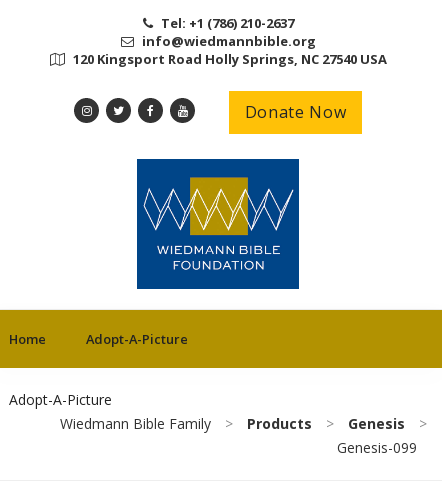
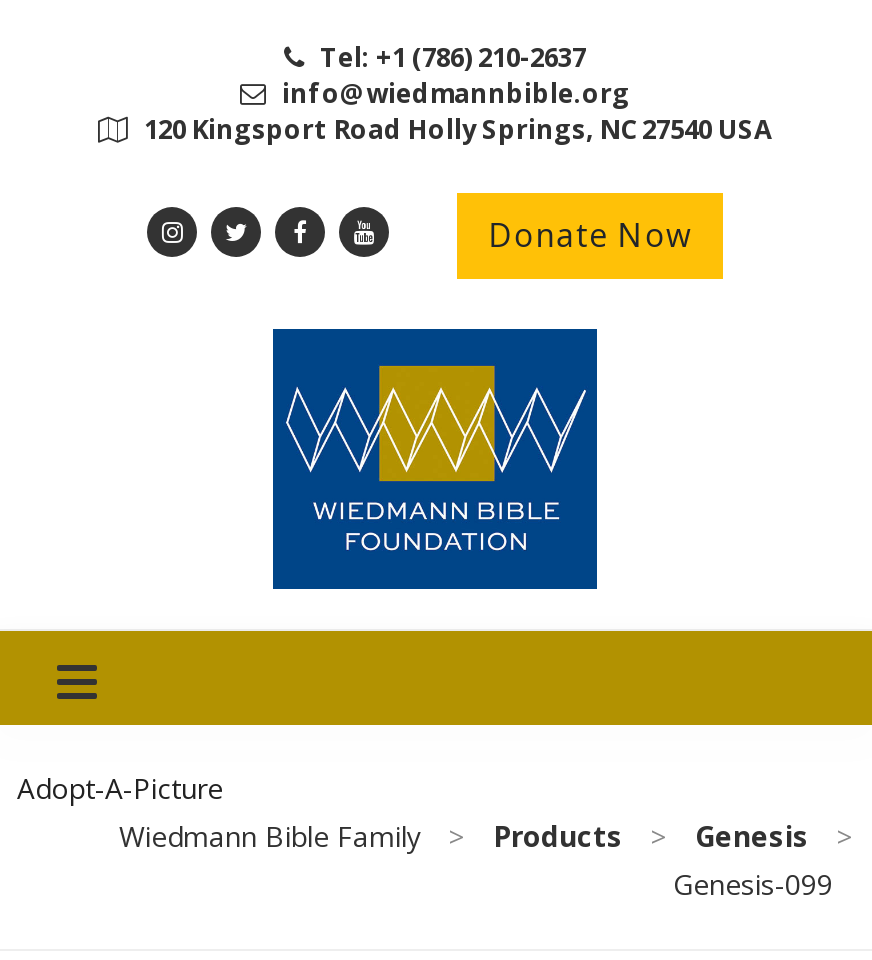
- Home
- Adopt-A-Picture
